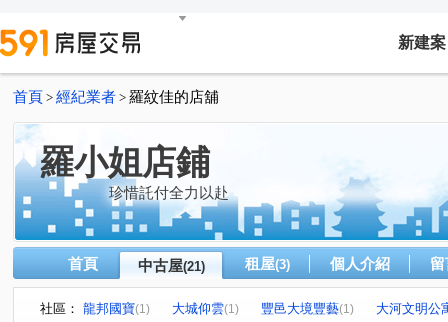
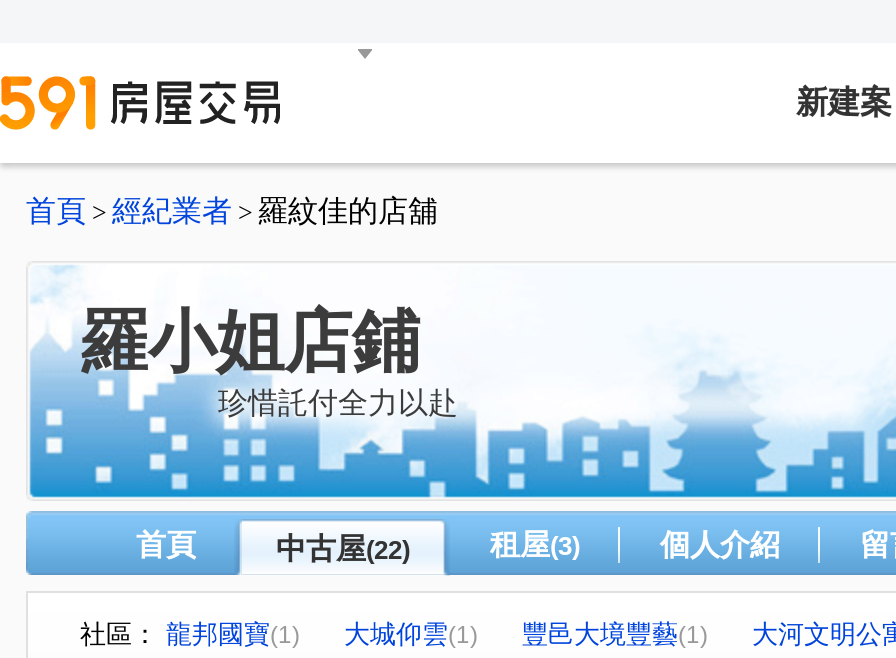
- 中古屋(21)
+ 中古屋(22)
